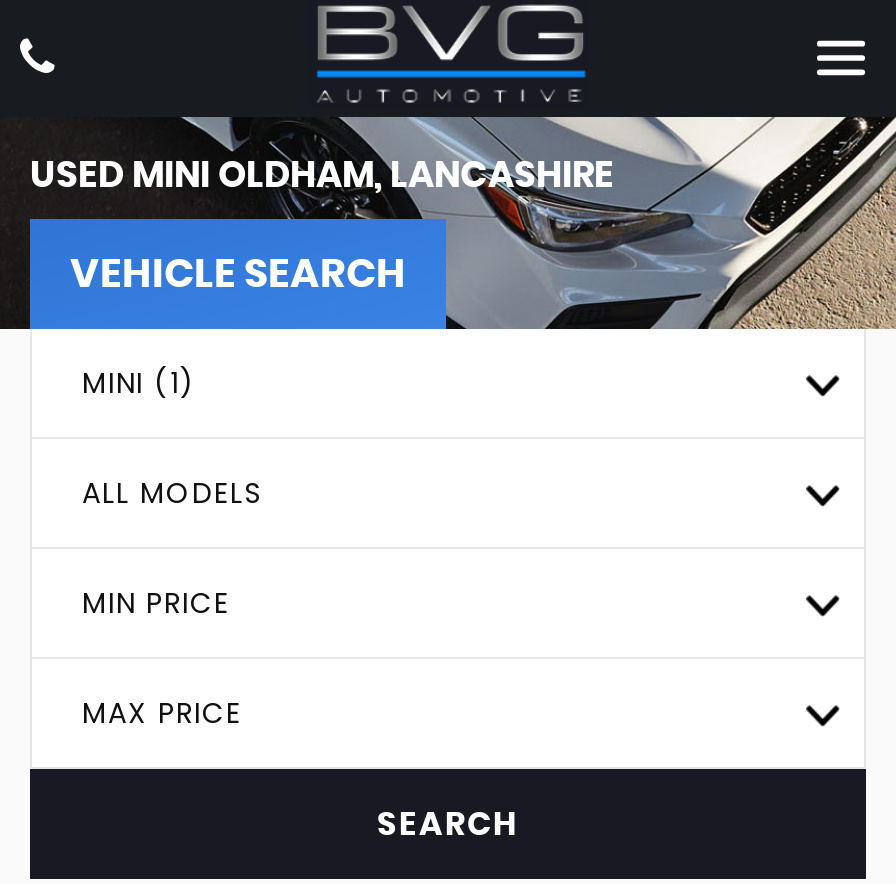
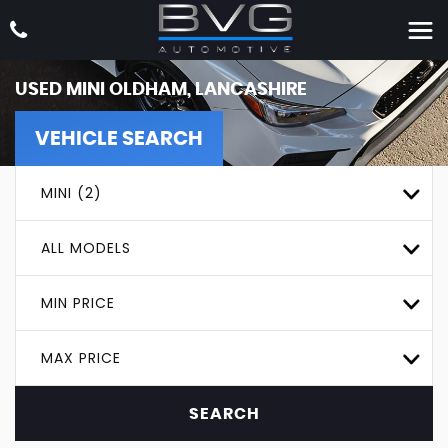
- MINI (1)
+ MINI (2)
